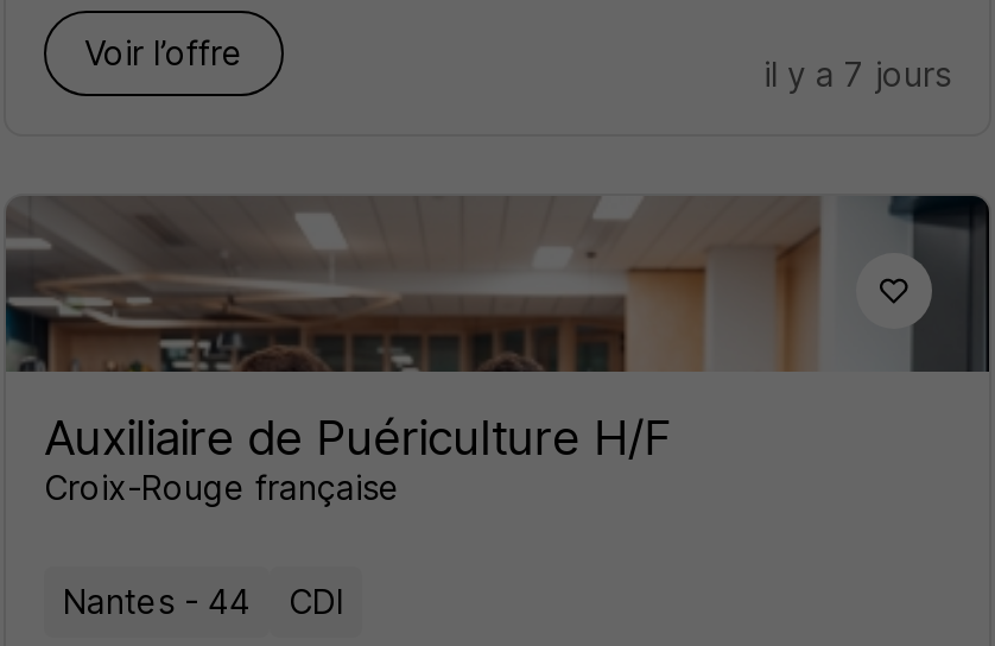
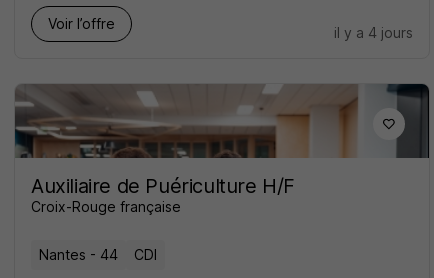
- il y a 7 jours
+ il y a 4 jours
